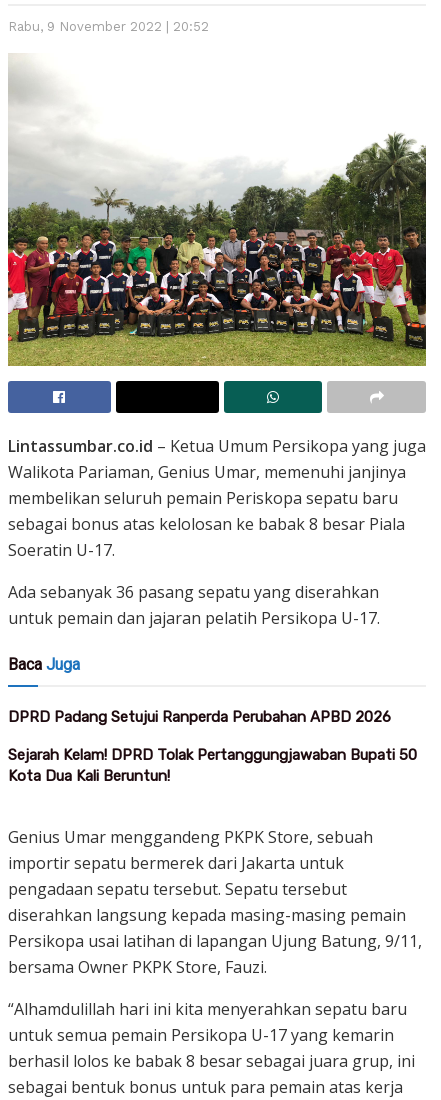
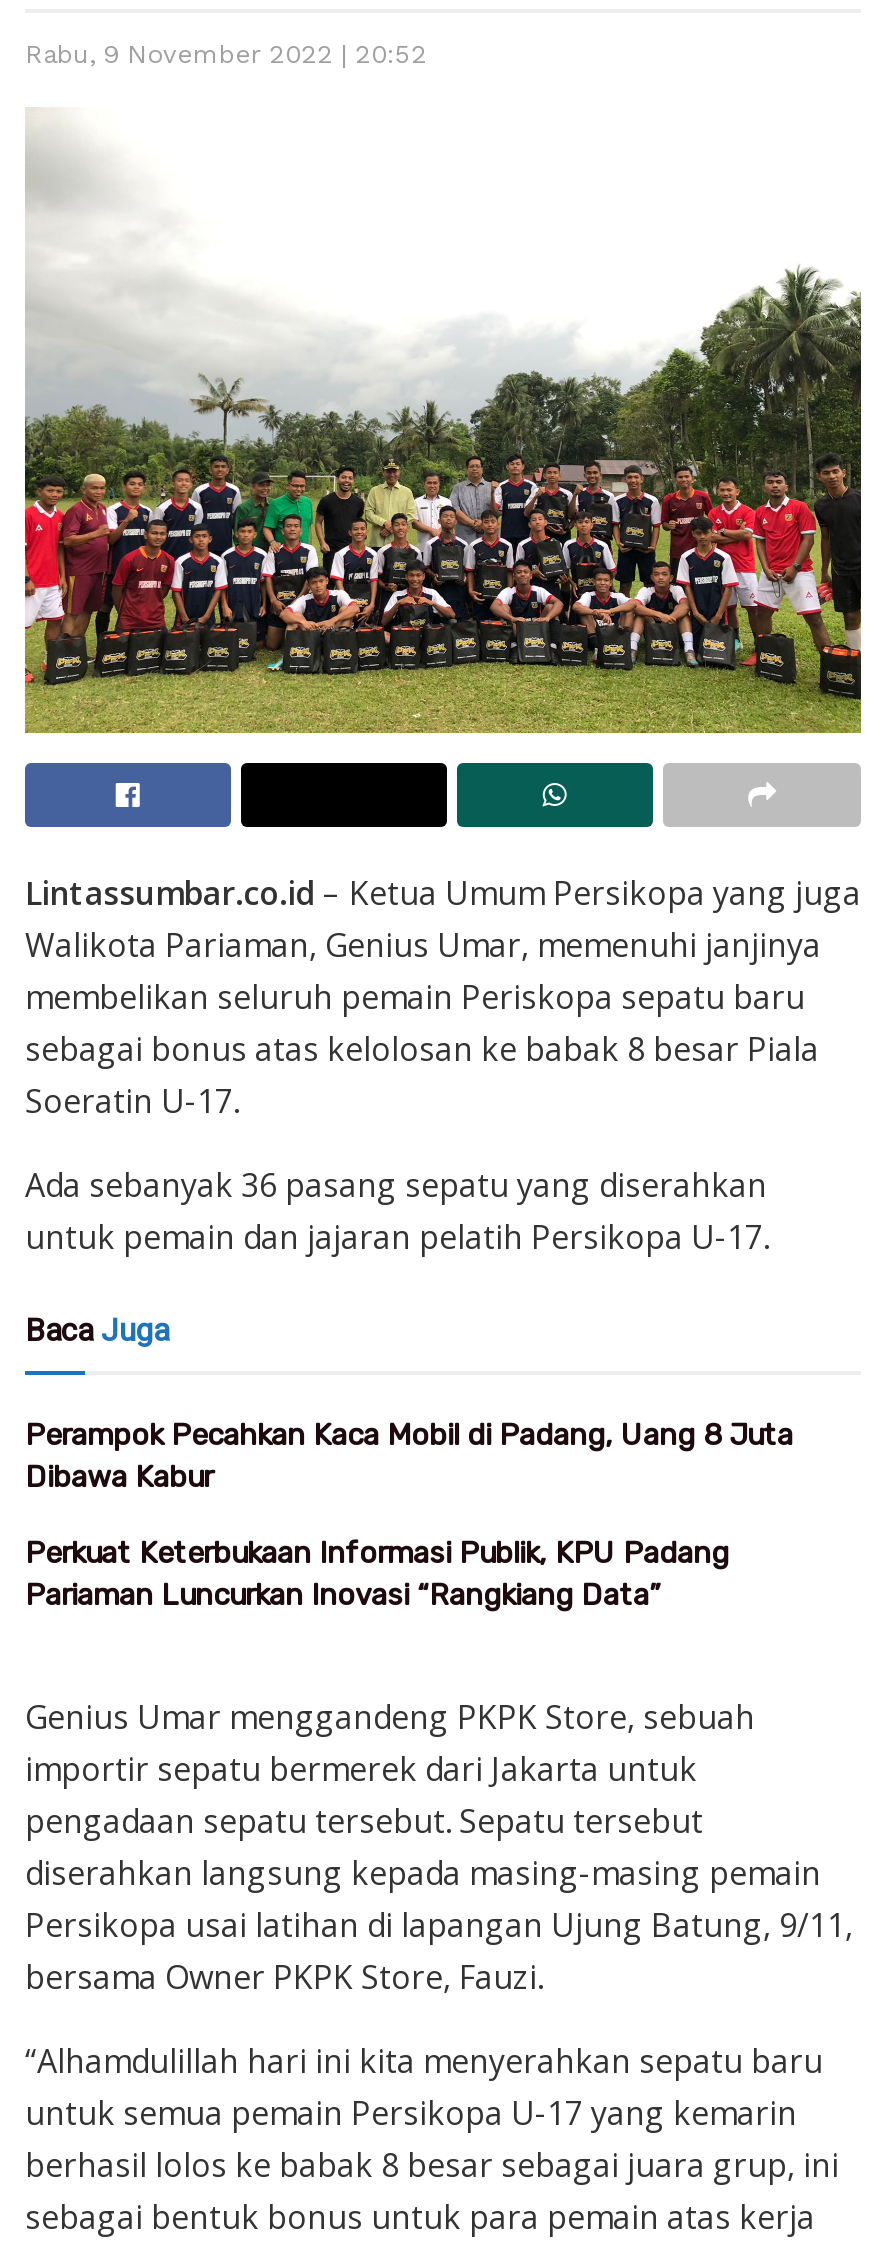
- DPRD Padang Setujui Ranperda Perubahan APBD 2026
+ Perampok Pecahkan Kaca Mobil di Padang, Uang 8 Juta
+ Dibawa Kabur

- Sejarah Kelam! DPRD Tolak Pertanggungjawaban Bupati 50
- Kota Dua Kali Beruntun!
+ Perkuat Keterbukaan Informasi Publik, KPU Padang
+ Pariaman Luncurkan Inovasi “Rangkiang Data”
